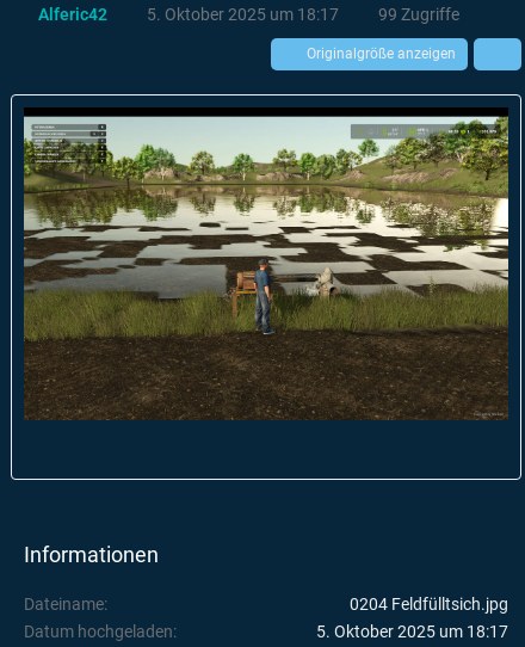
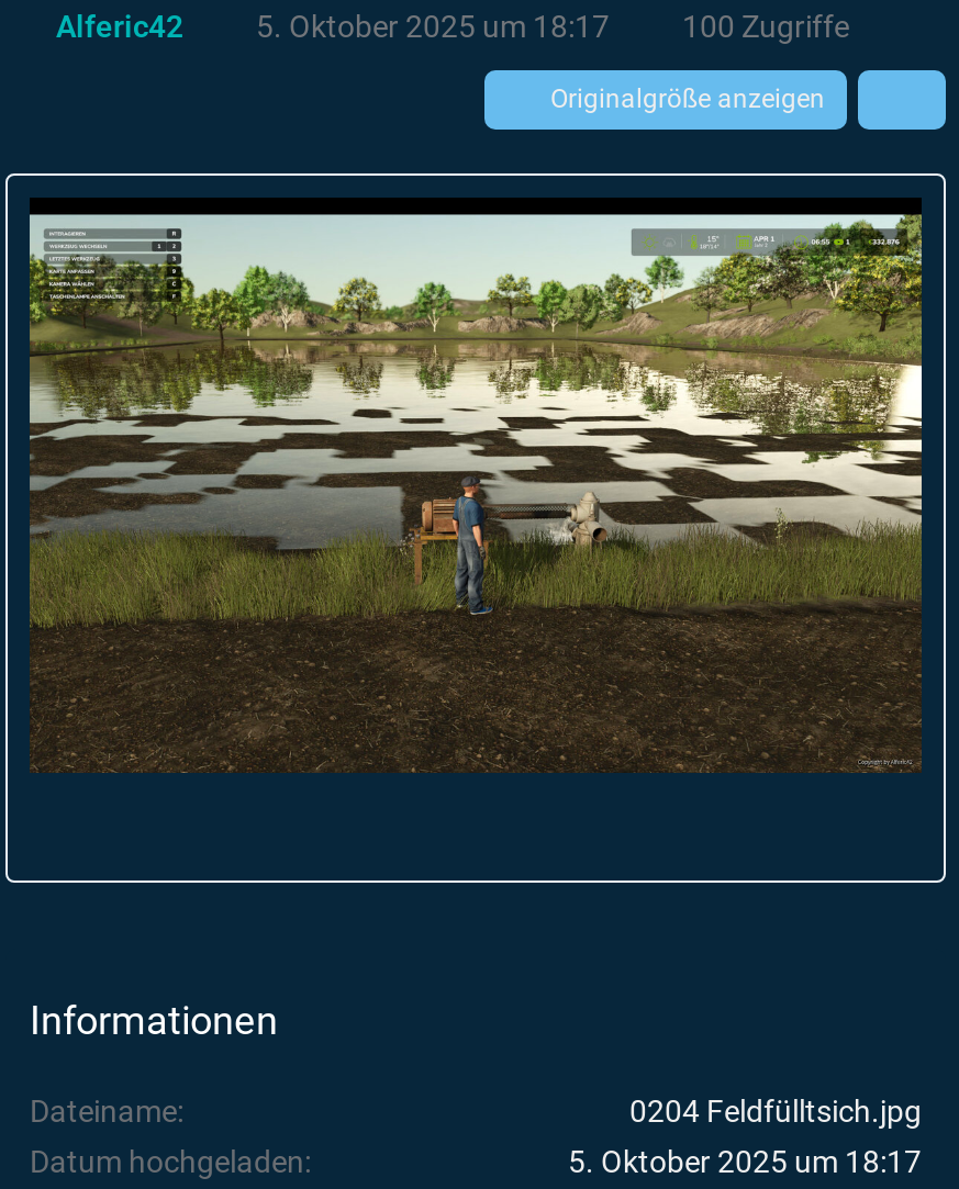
- 5. Oktober 2025 um 18:17 99 Zugriffe
+ 5. Oktober 2025 um 18:17 100 Zugriffe
